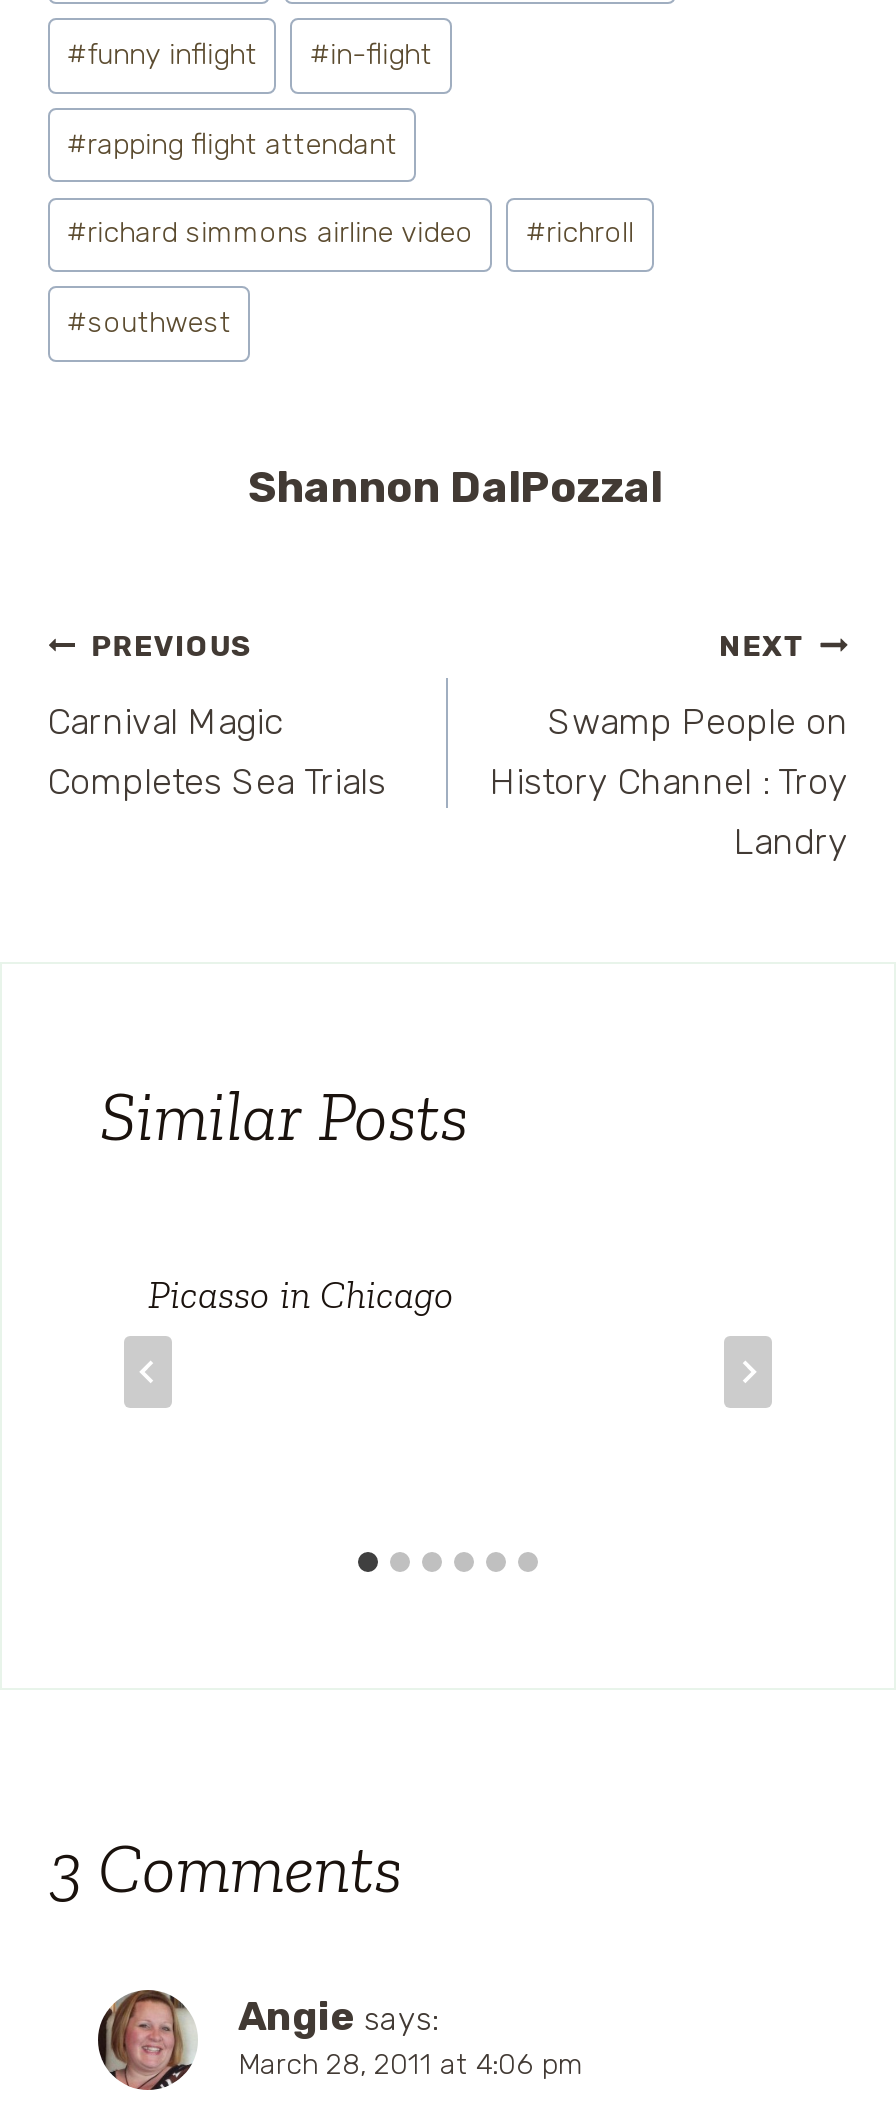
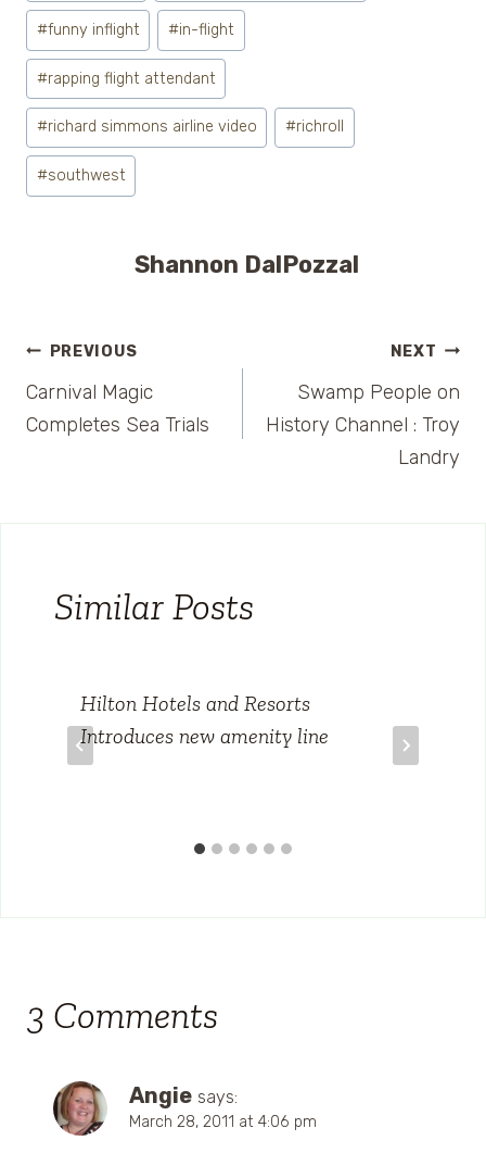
- Picasso in Chicago
+ Hilton Hotels and Resorts
+ Introduces new amenity line
